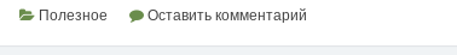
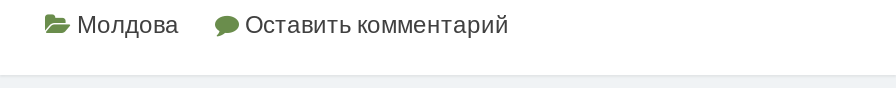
- Полезное
+ Молдова
